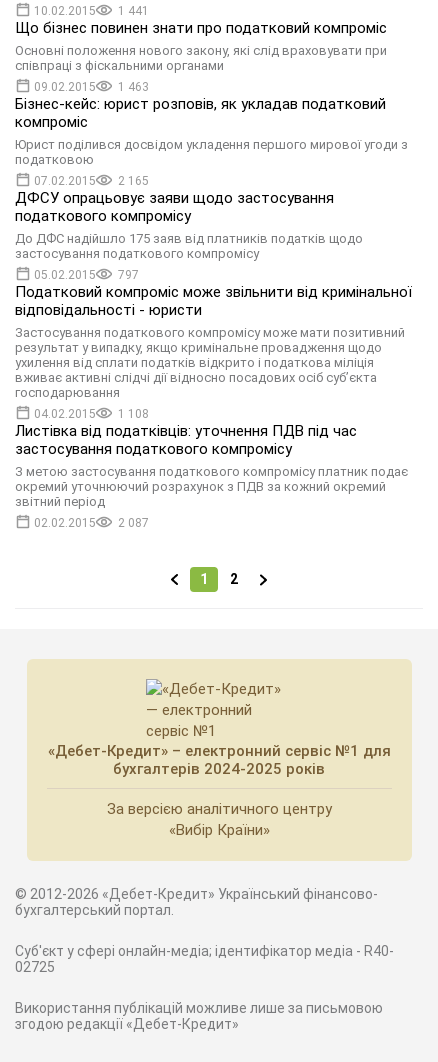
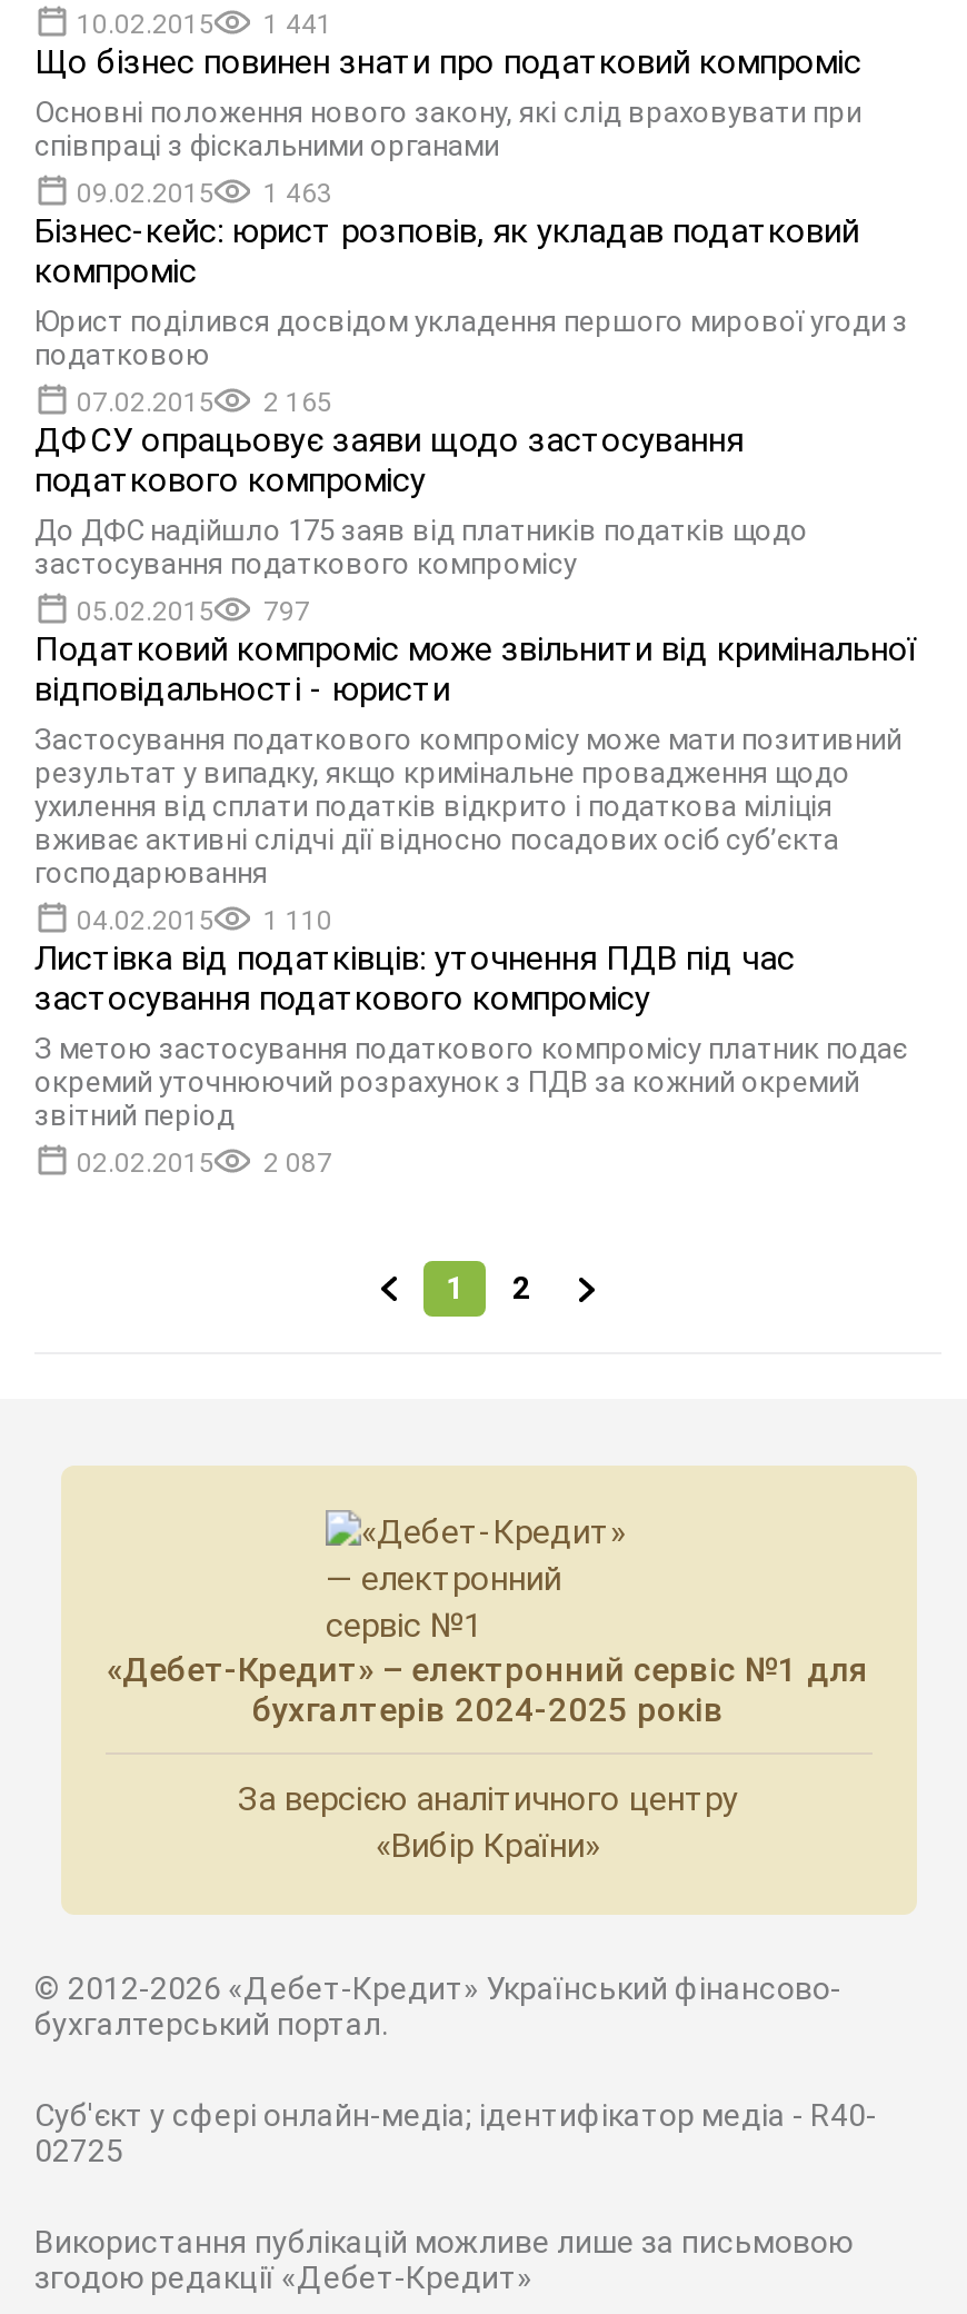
- 04.02.2015 1 108
+ 04.02.2015 1 110
